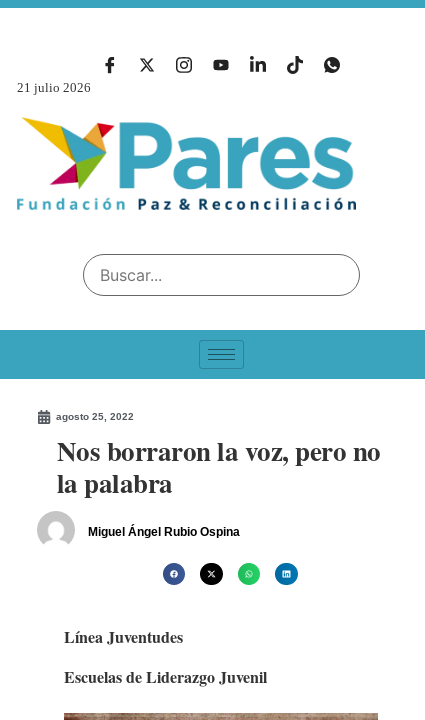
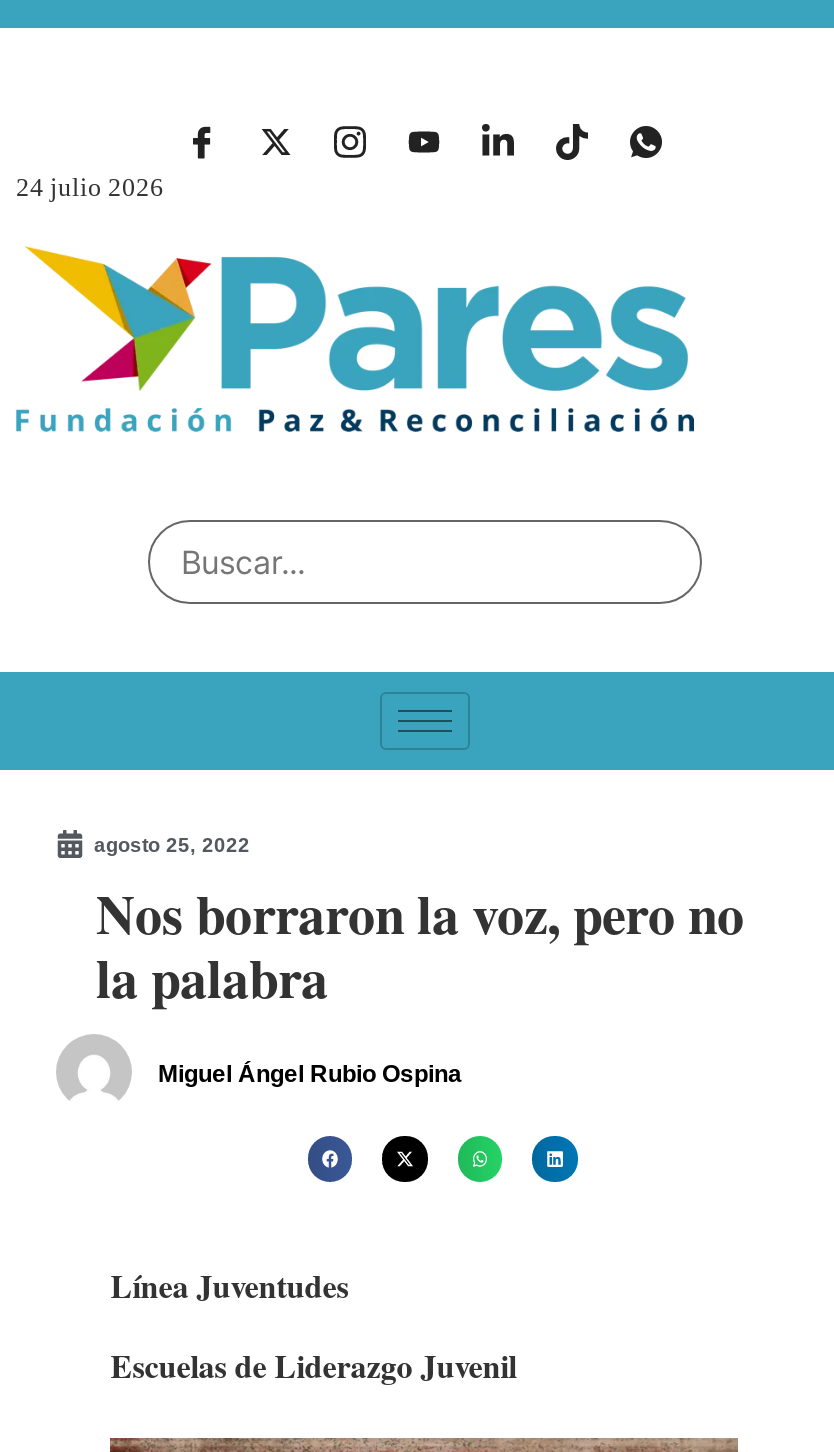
- 21 julio 2026
+ 24 julio 2026
